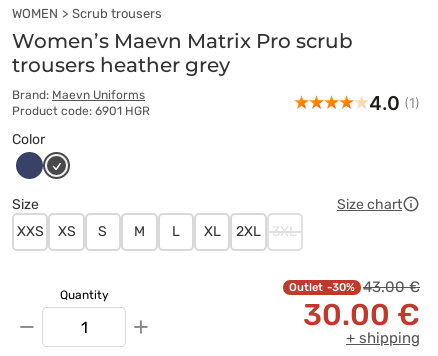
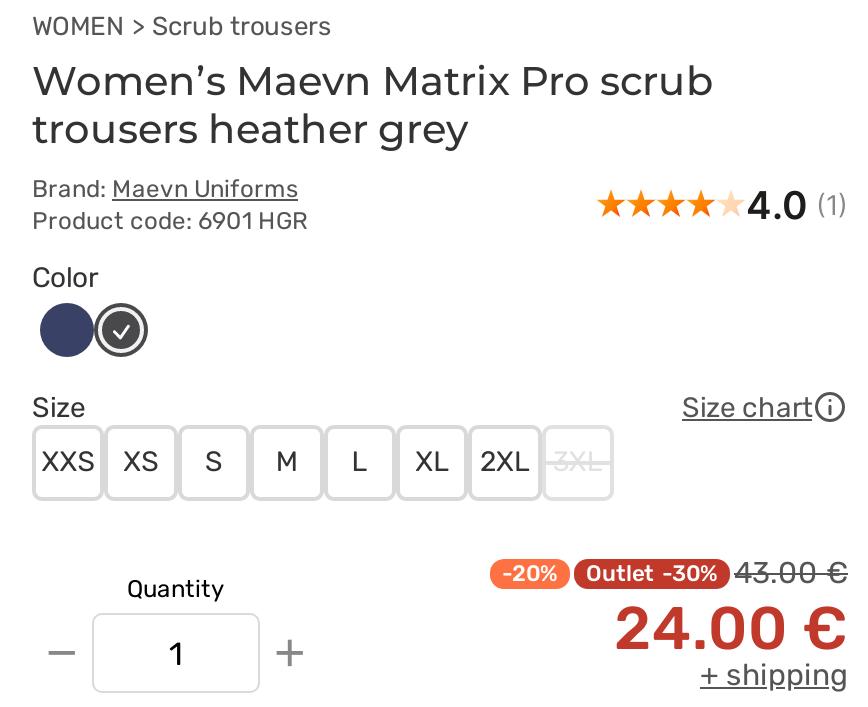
+ -20%

- 30.00 €
+ 24.00 €
